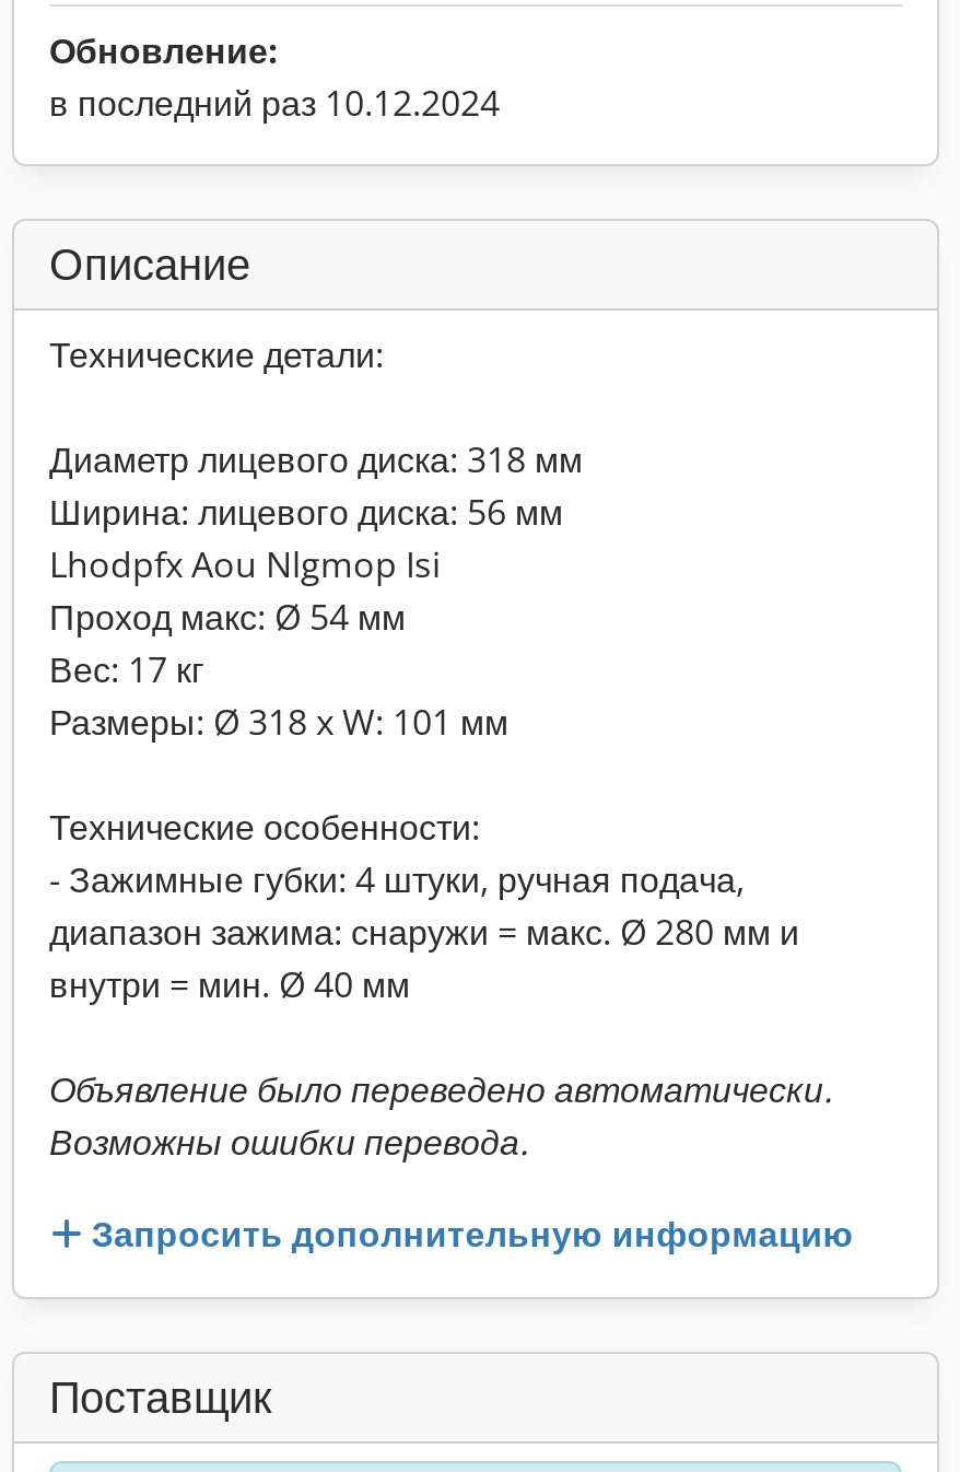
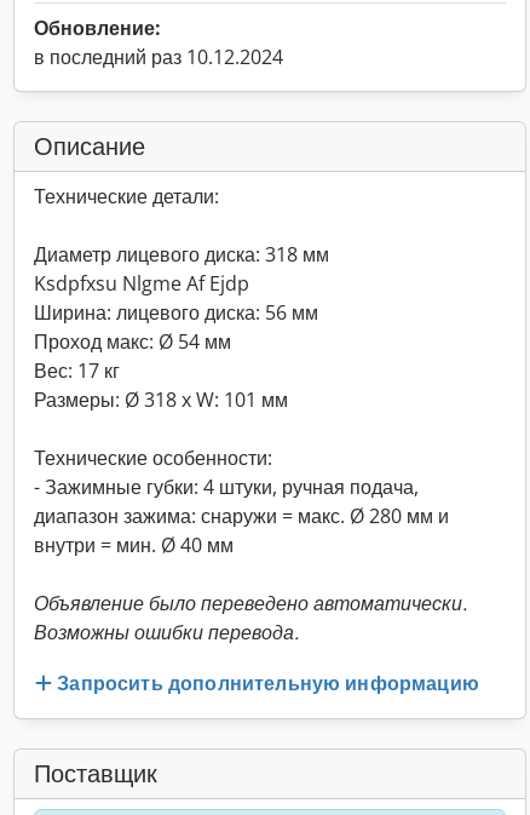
+ Ksdpfxsu Nlgme Af Ejdp

moved down: Ширина: лицевого диска: 56 мм

- Lhodpfx Aou Nlgmop Isi
